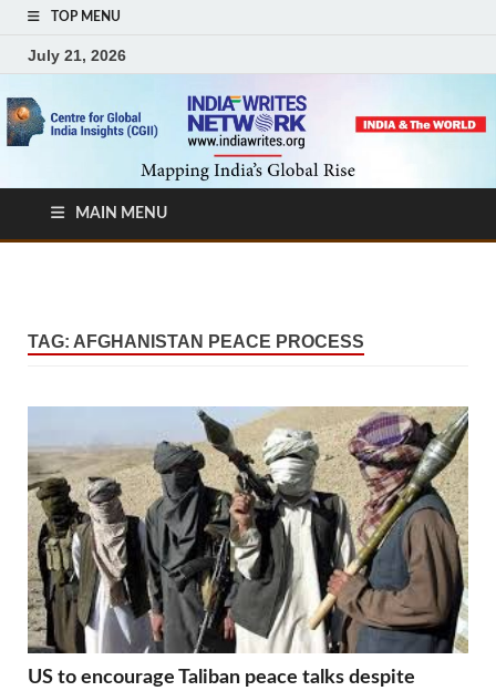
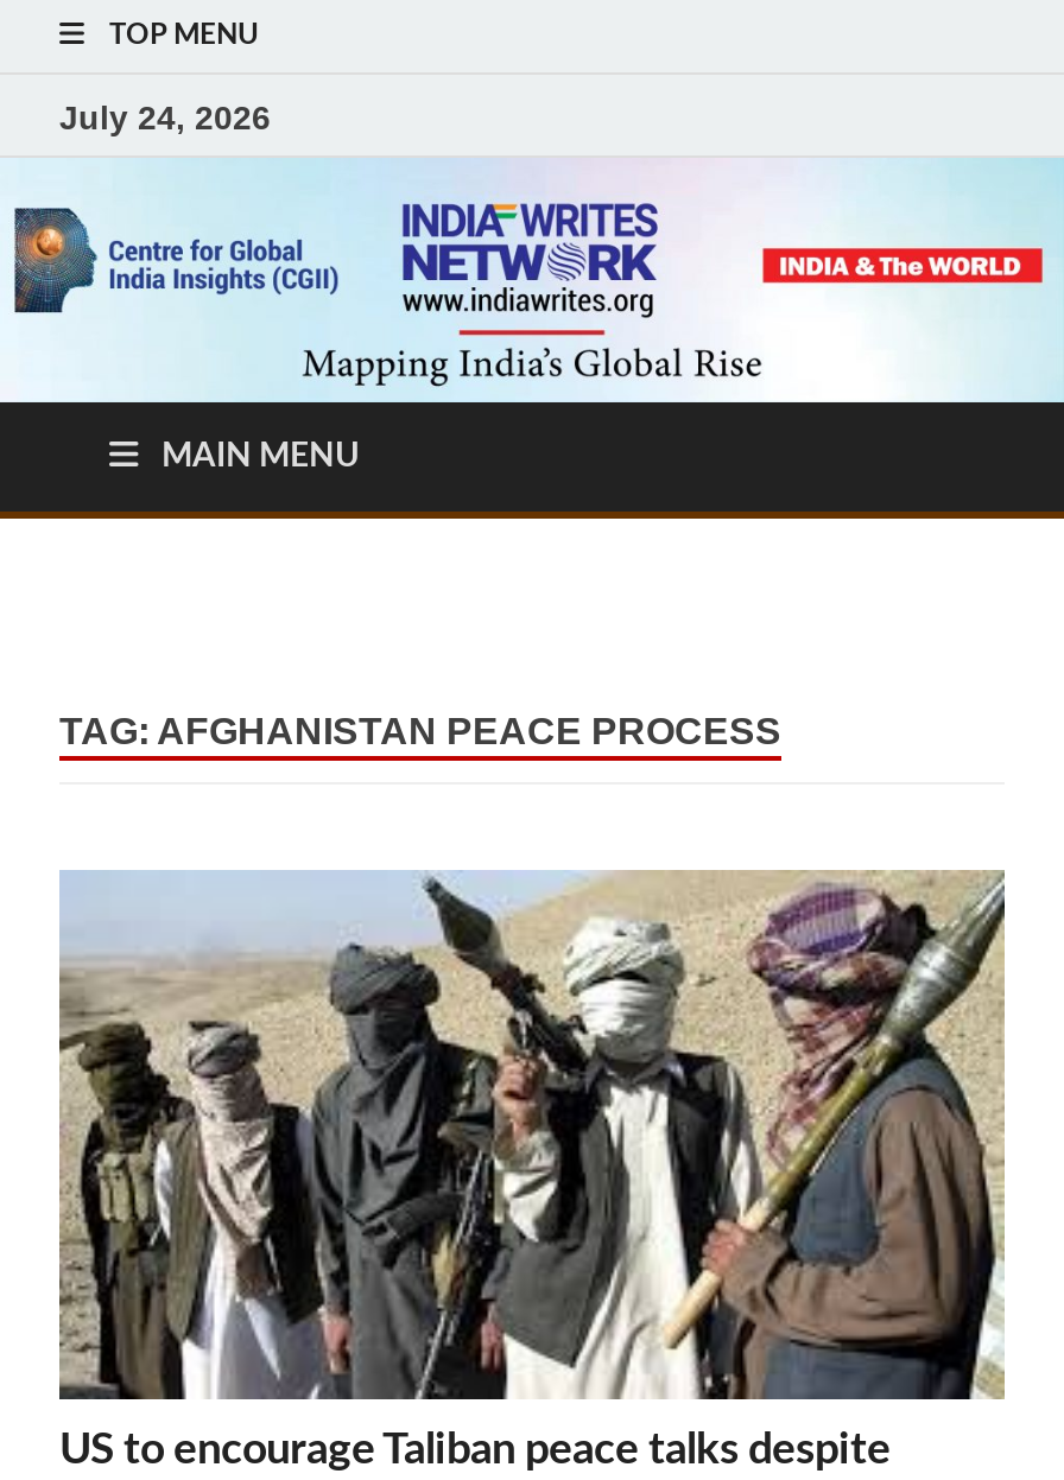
- July 21, 2026
+ July 24, 2026
